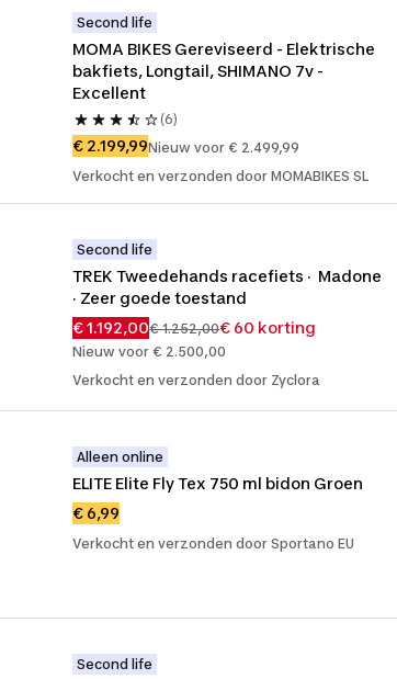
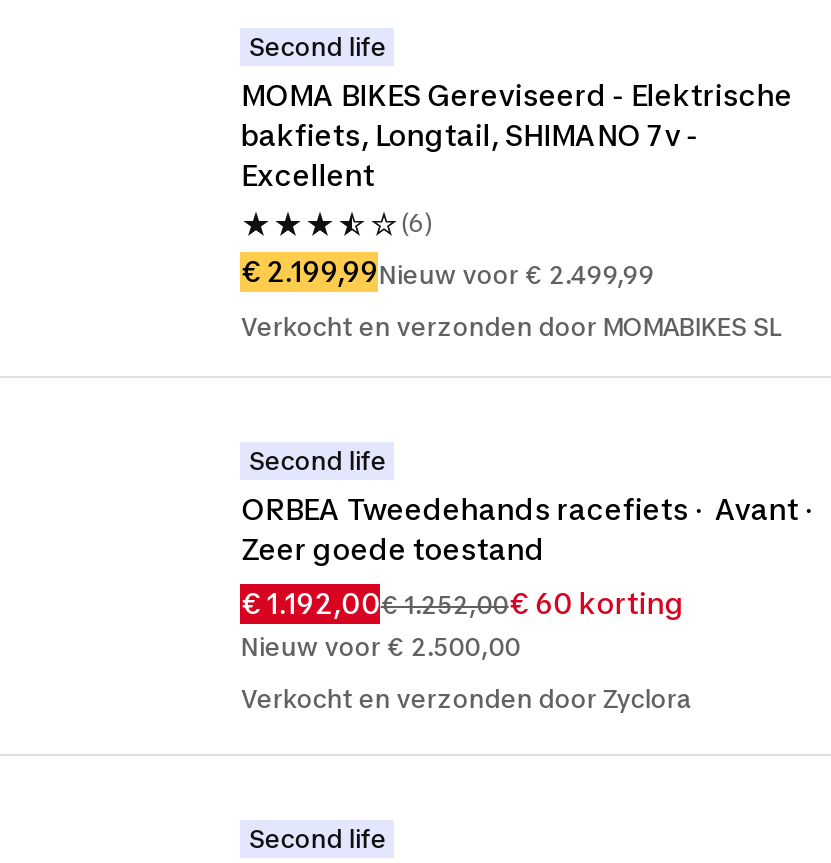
- TREK Tweedehands racefiets · Madone
- · Zeer goede toestand
+ ORBEA Tweedehands racefiets · Avant ·
+ Zeer goede toestand

- Alleen online
- ELITE Elite Fly Tex 750 ml bidon Groen
- € 6,99
- Verkocht en verzonden door Sportano EU
